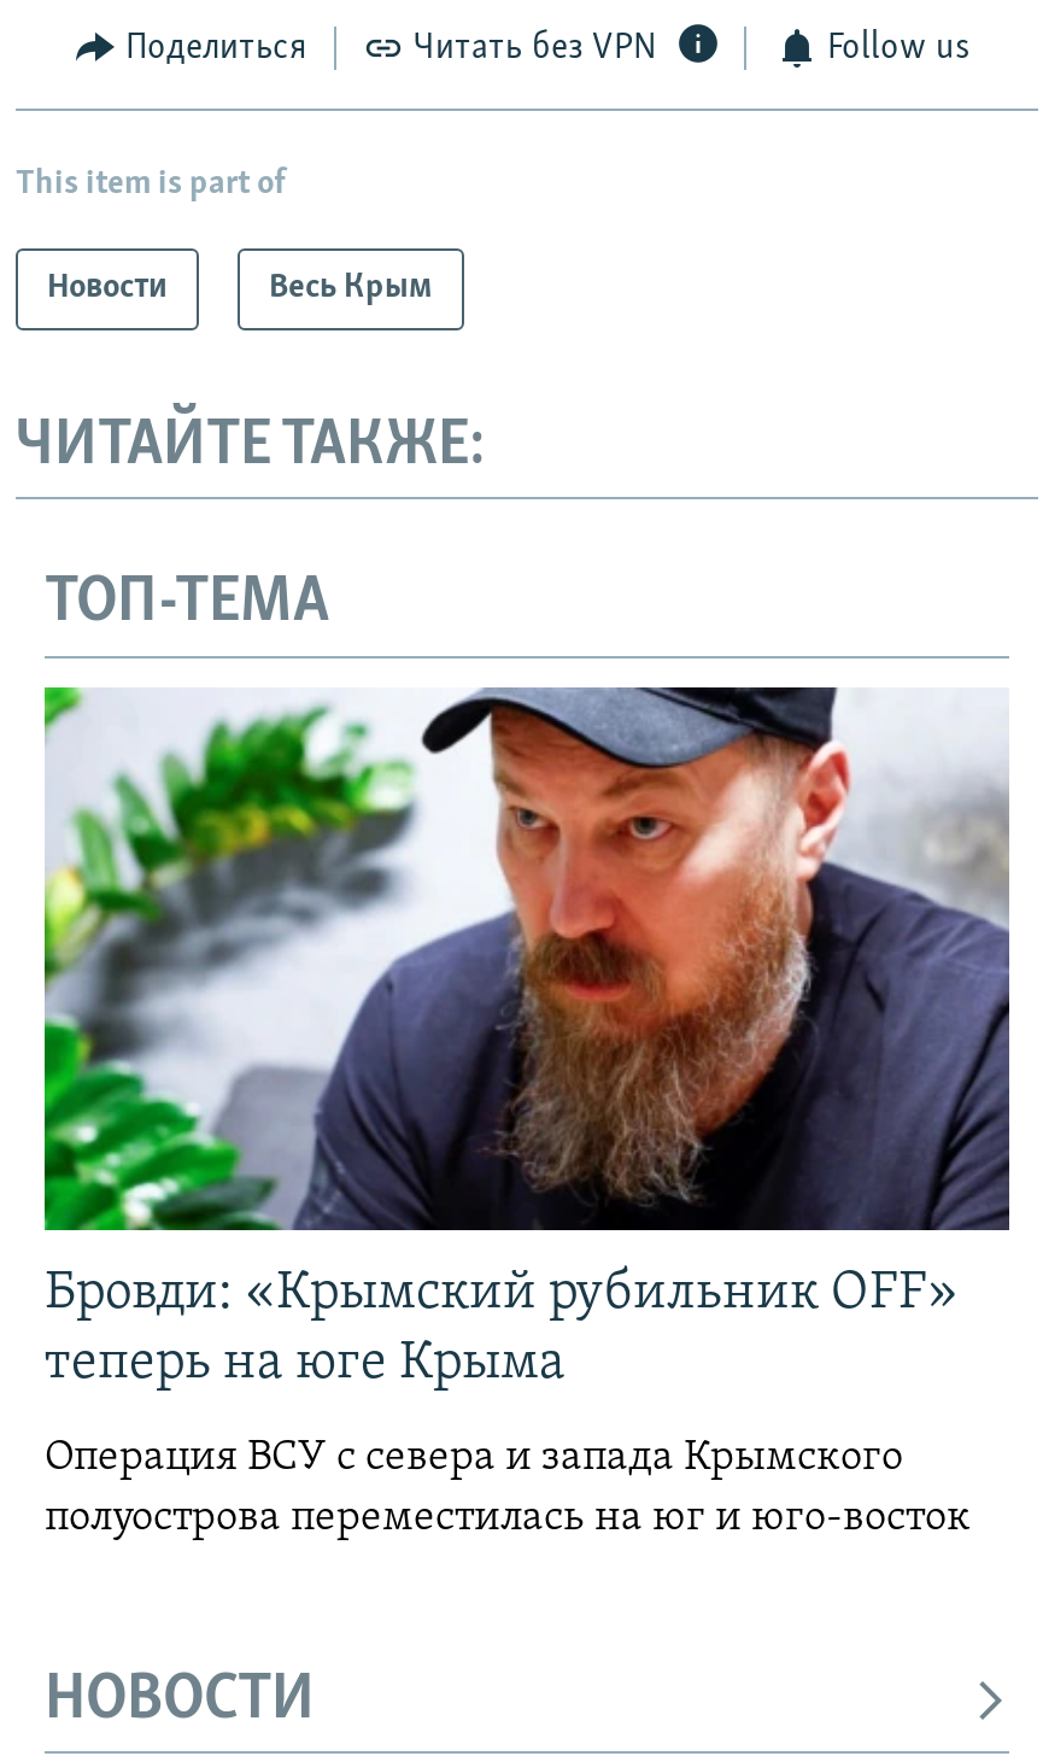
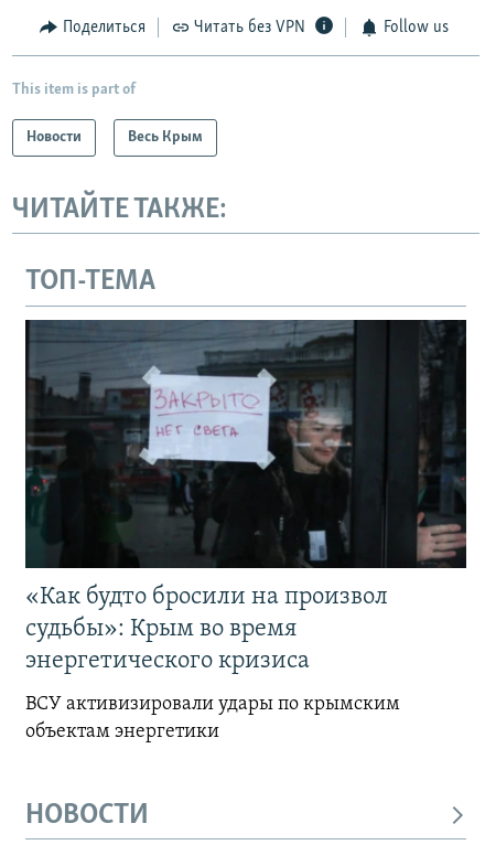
- [image]
- Бровди: «Крымский рубильник OFF»
- теперь на юге Крыма
+ [image]
+ «Как будто бросили на произвол
+ судьбы»: Крым во время
+ энергетического кризиса

- Операция ВСУ с севера и запада Крымского
- полуострова переместилась на юг и юго-восток
+ ВСУ активизировали удары по крымским
+ объектам энергетики
